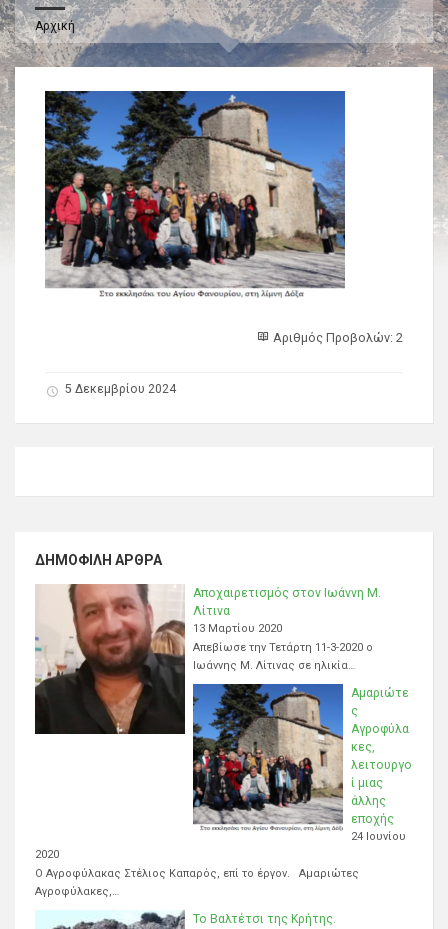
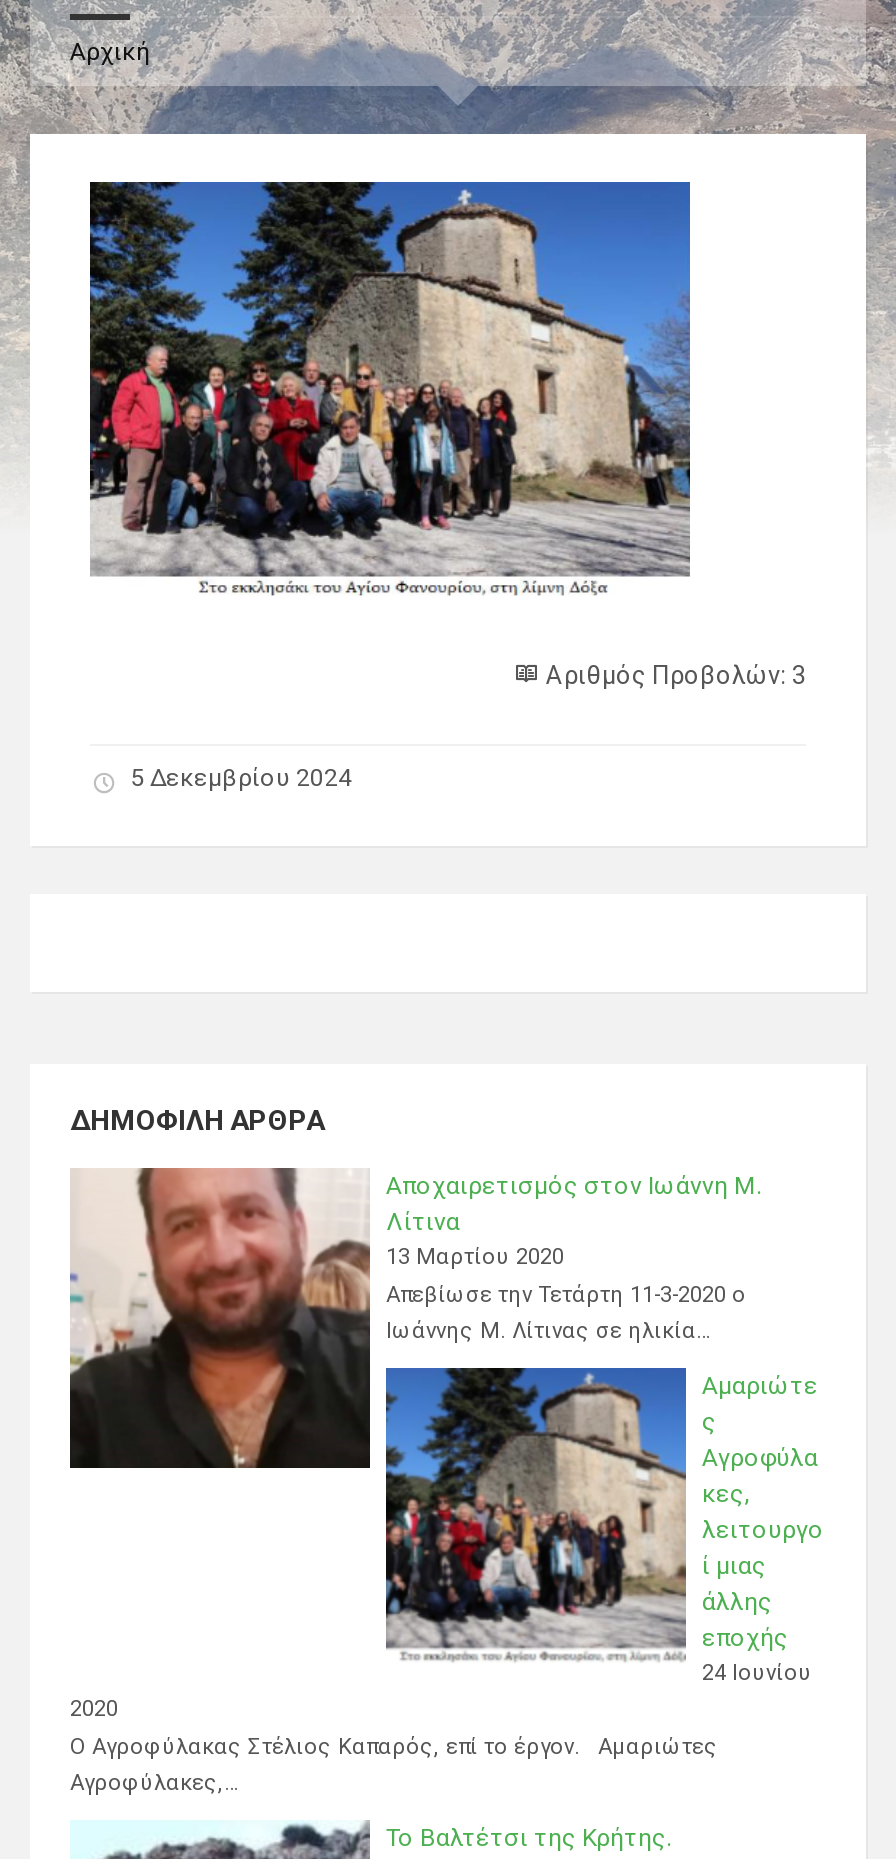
- Αριθμός Προβολών: 2
+ Αριθμός Προβολών: 3
